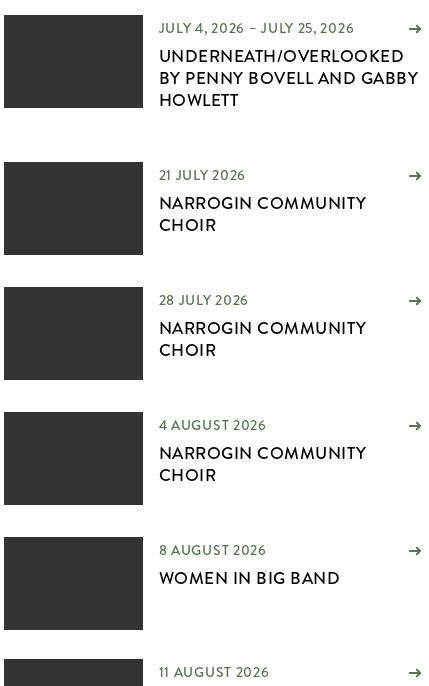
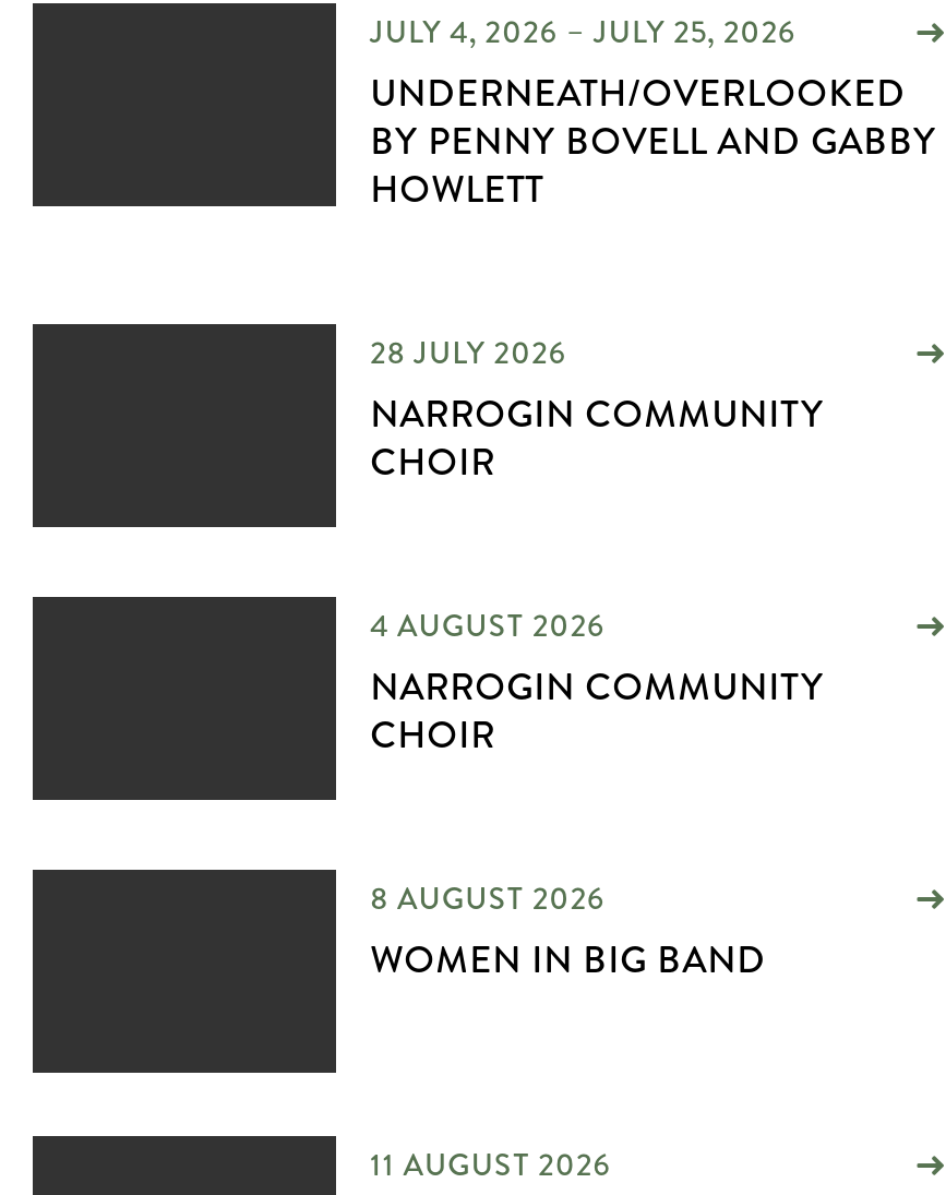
- 21 JULY 2026
- NARROGIN COMMUNITY
- CHOIR
